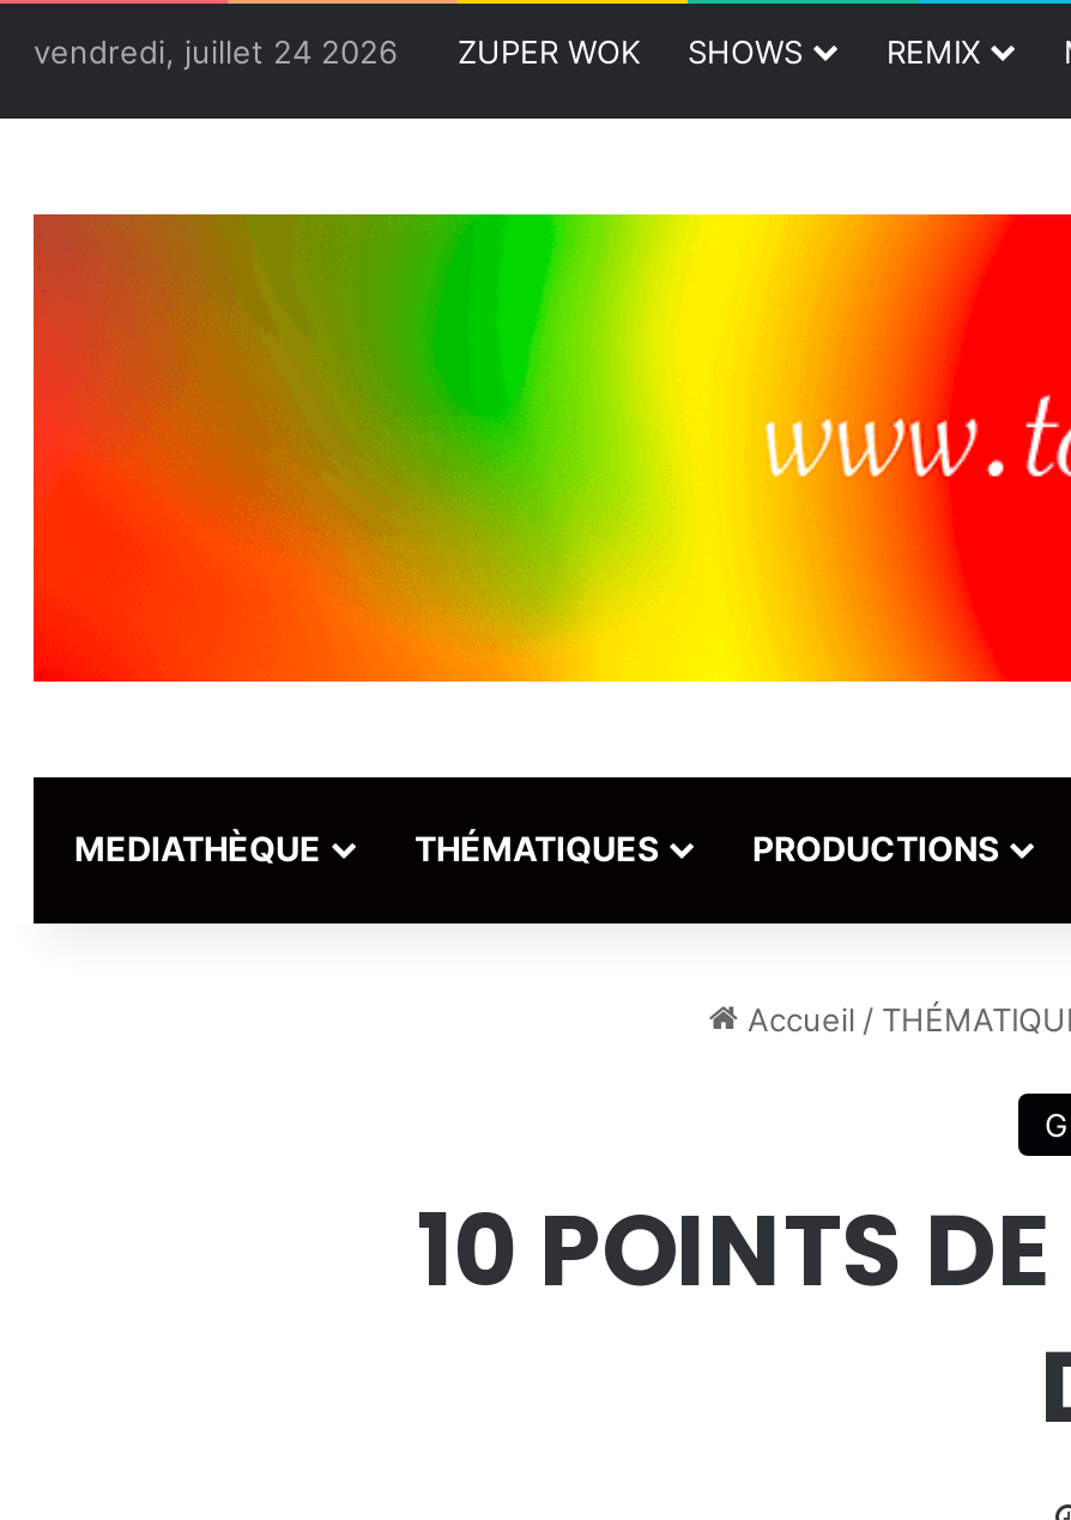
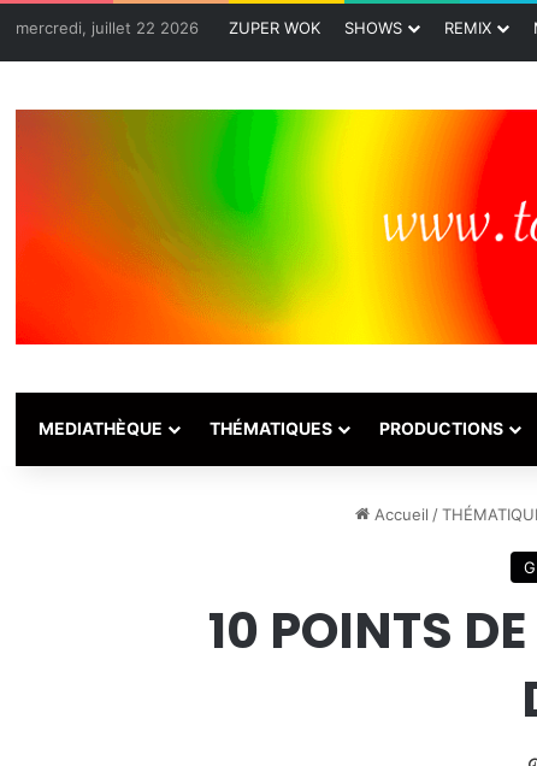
- vendredi, juillet 24 2026
+ mercredi, juillet 22 2026
